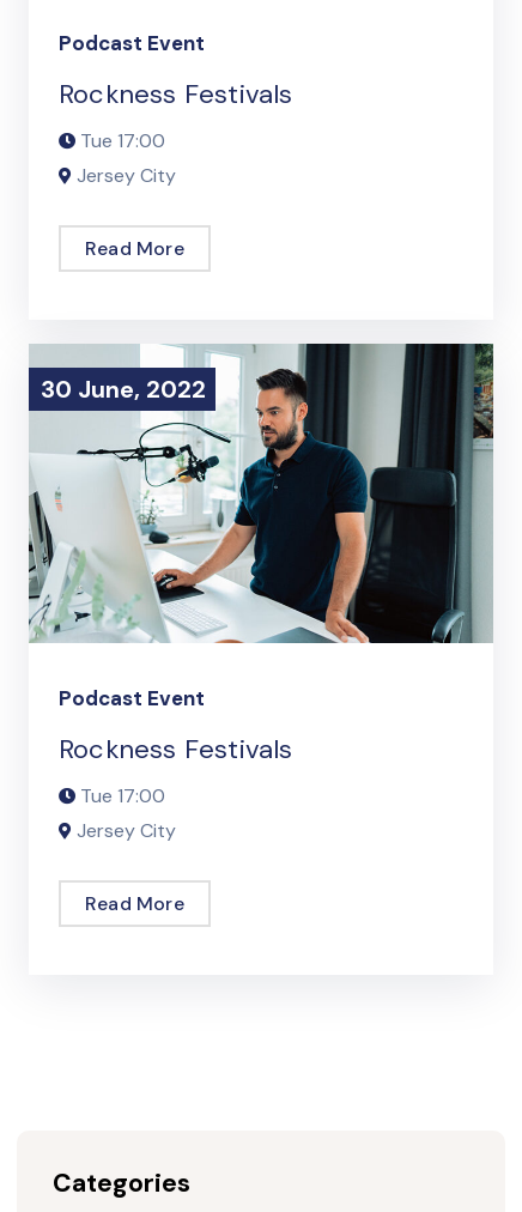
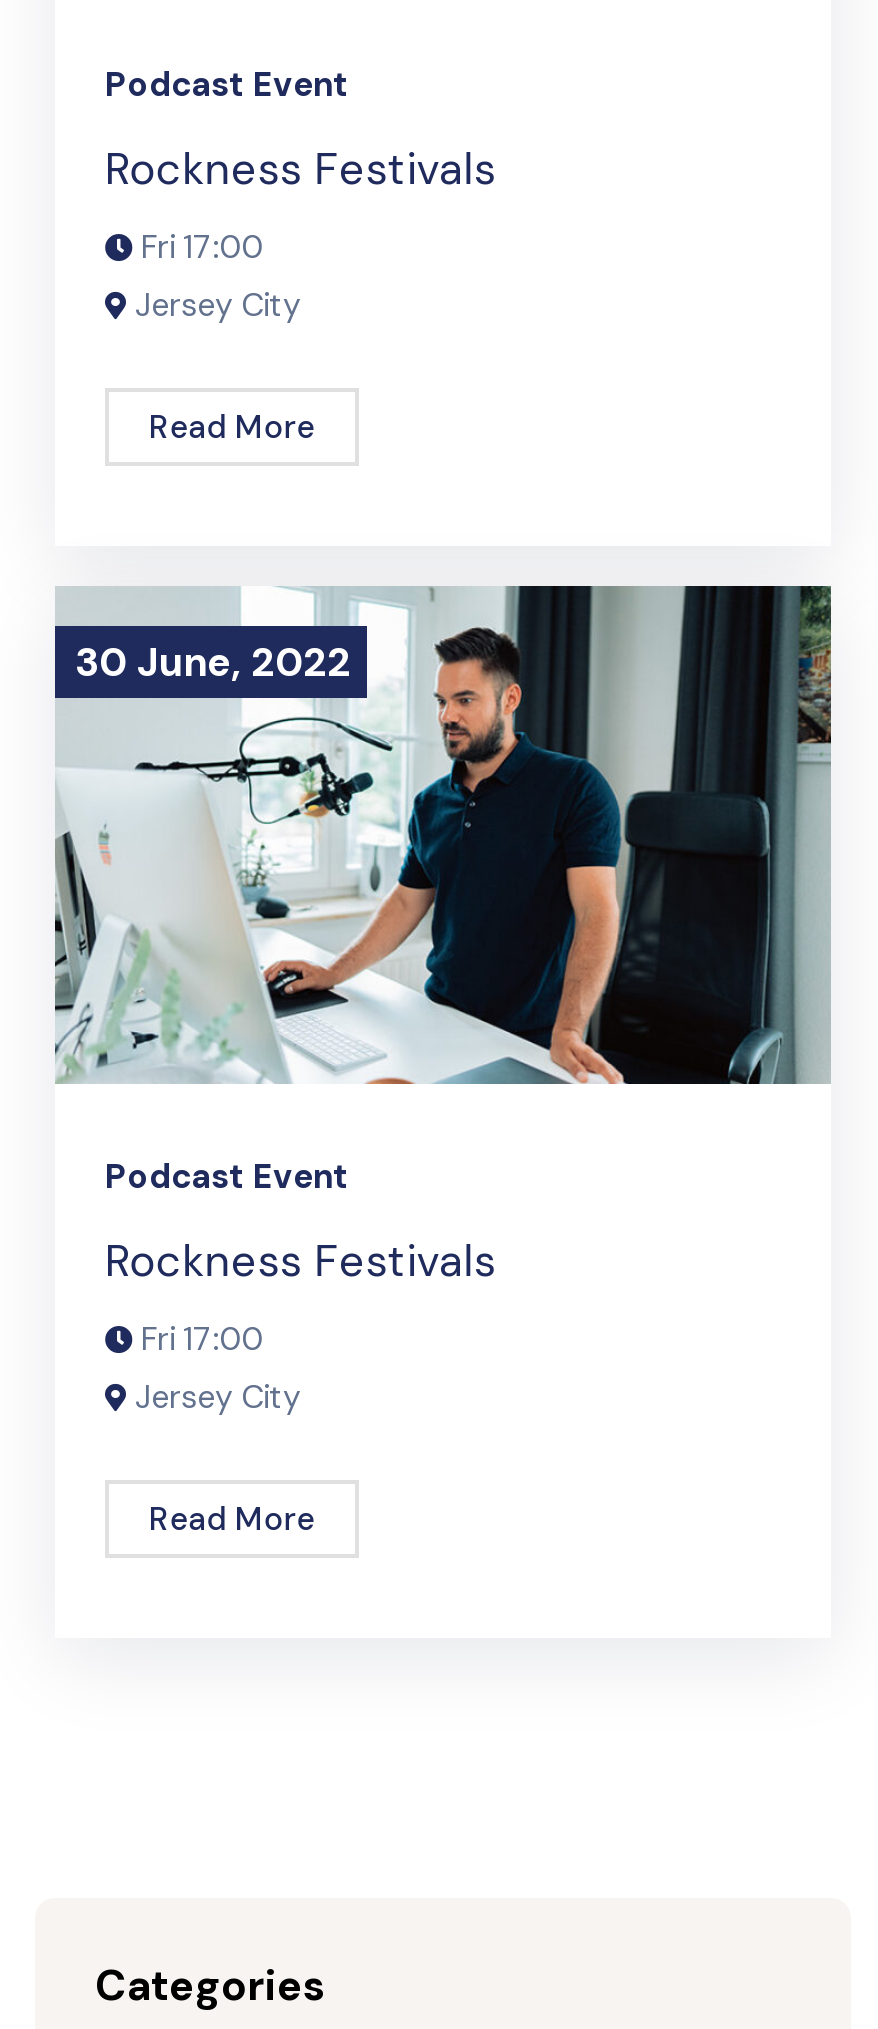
- Tue 17:00
+ Fri 17:00

- Tue 17:00
+ Fri 17:00
